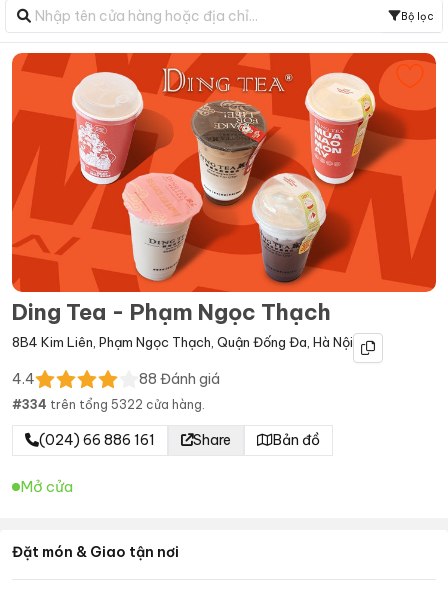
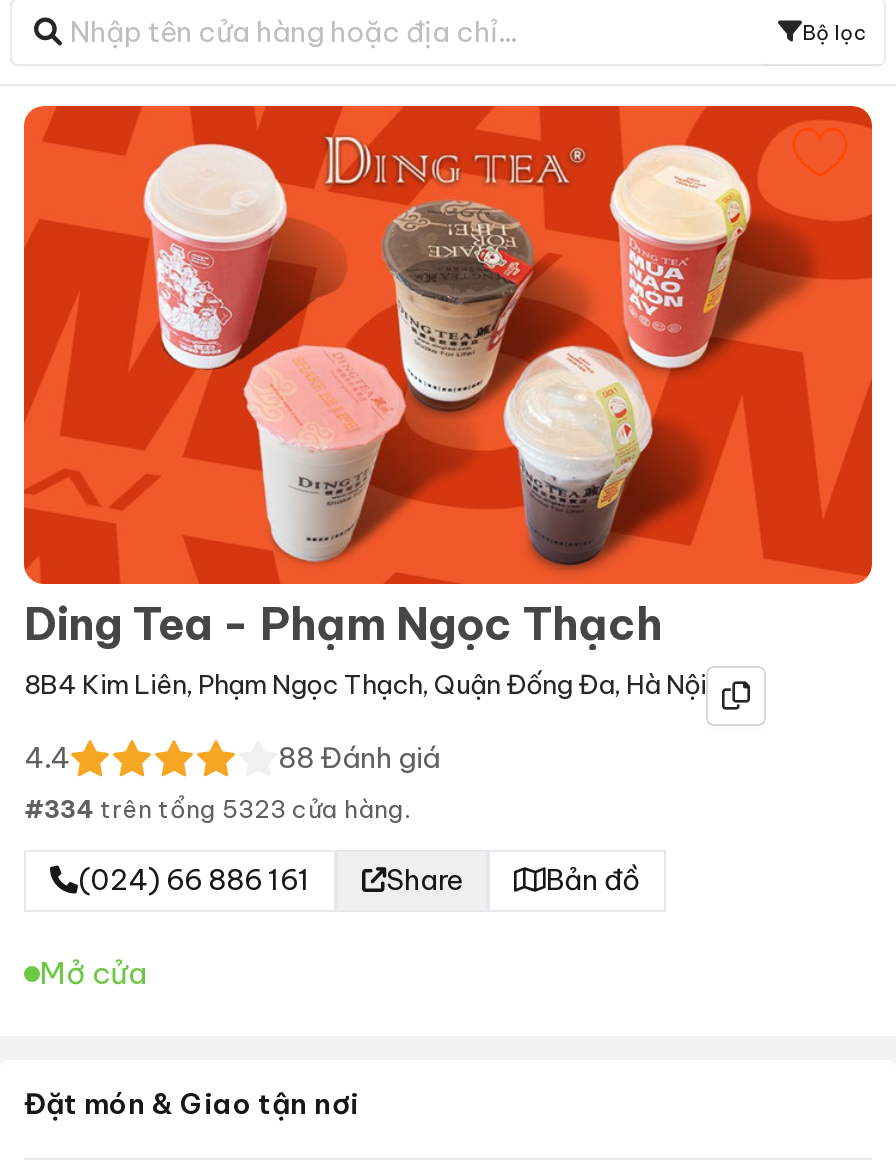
- #334 trên tổng 5322 cửa hàng.
+ #334 trên tổng 5323 cửa hàng.
